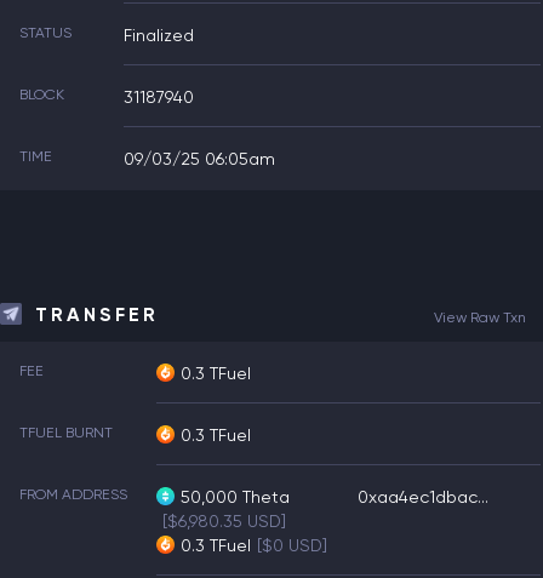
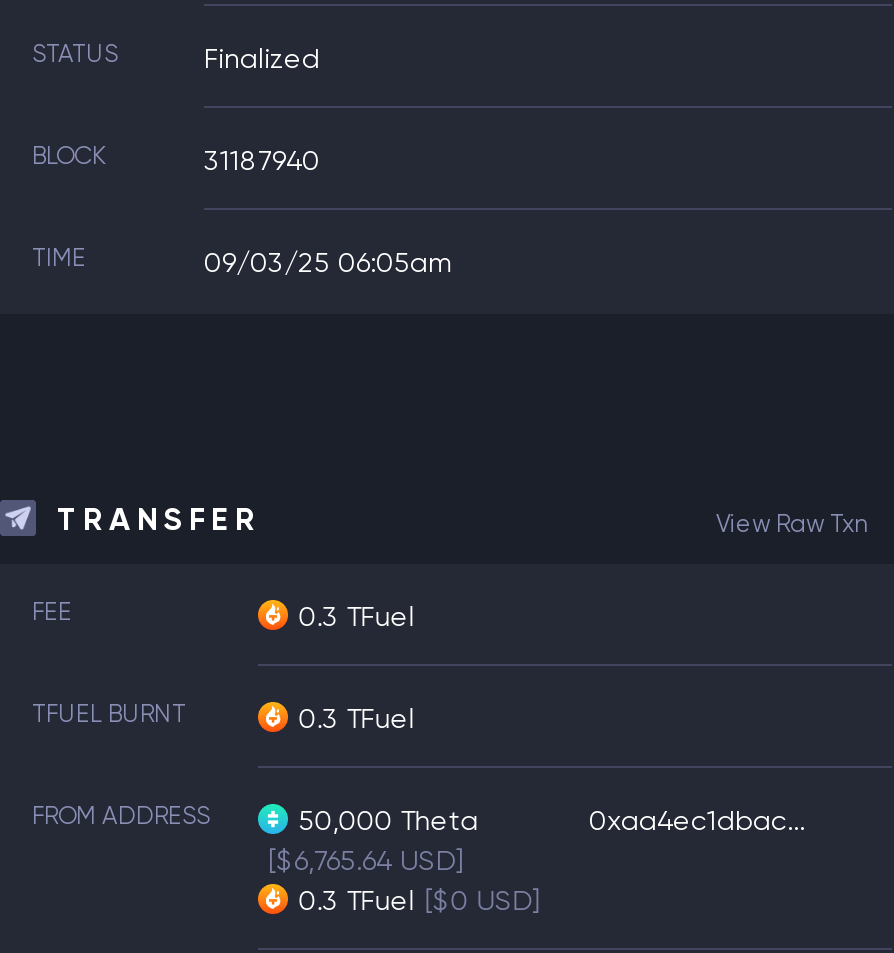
- [$6,980.35 USD]
+ [$6,765.64 USD]
